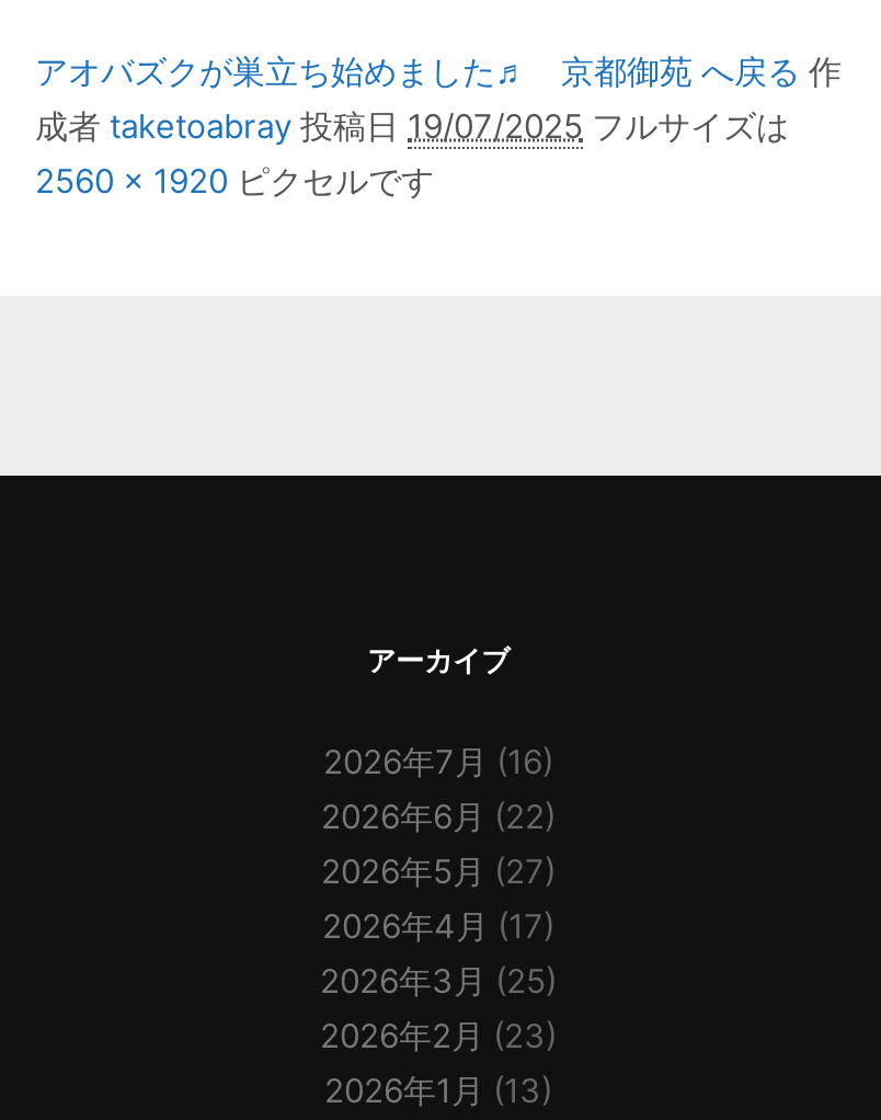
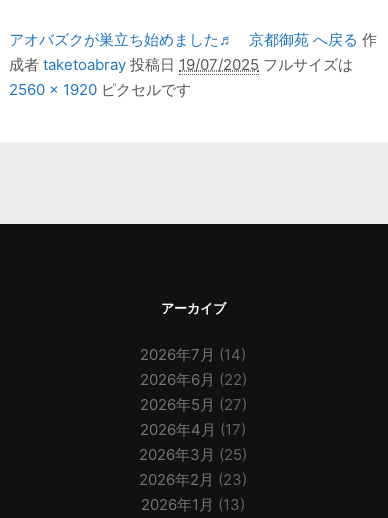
- 2026年7月(16)
+ 2026年7月(14)
